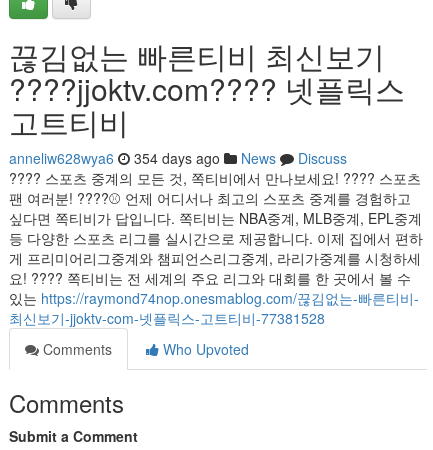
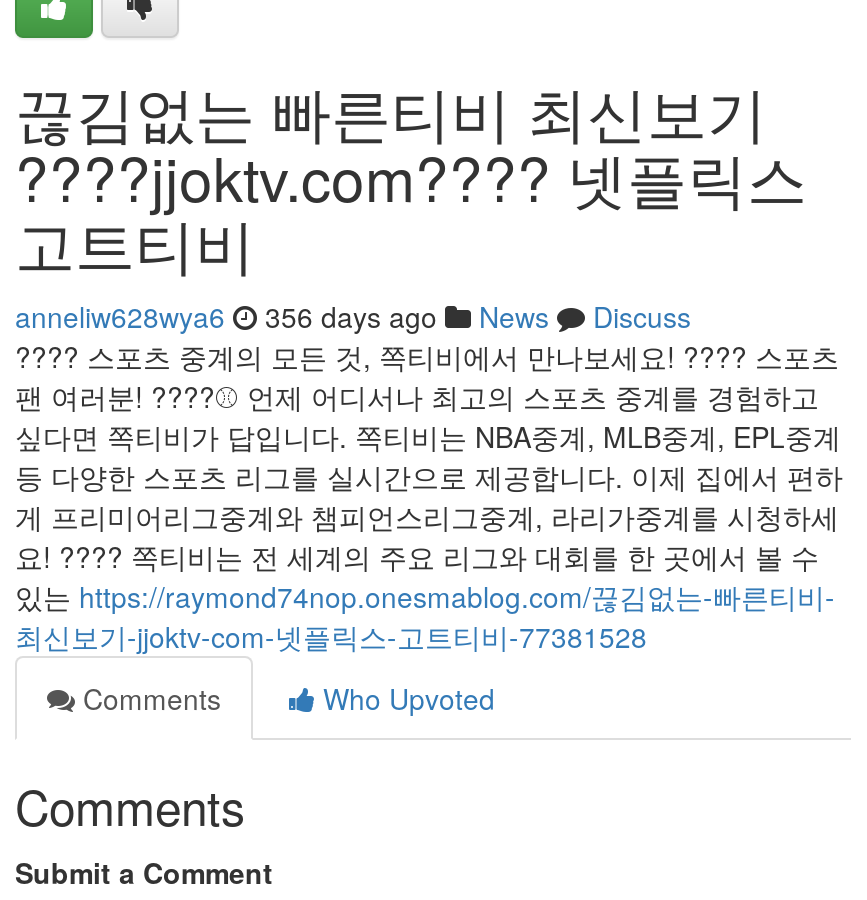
- anneliw628wya6 354 days ago News Discuss
+ anneliw628wya6 356 days ago News Discuss
